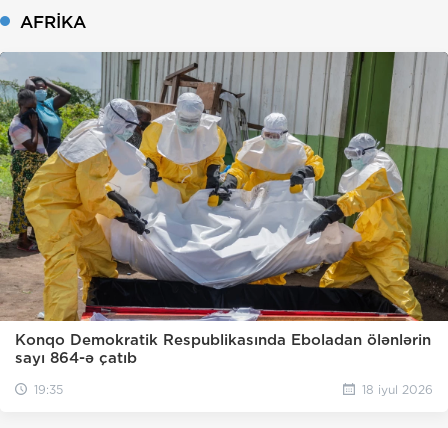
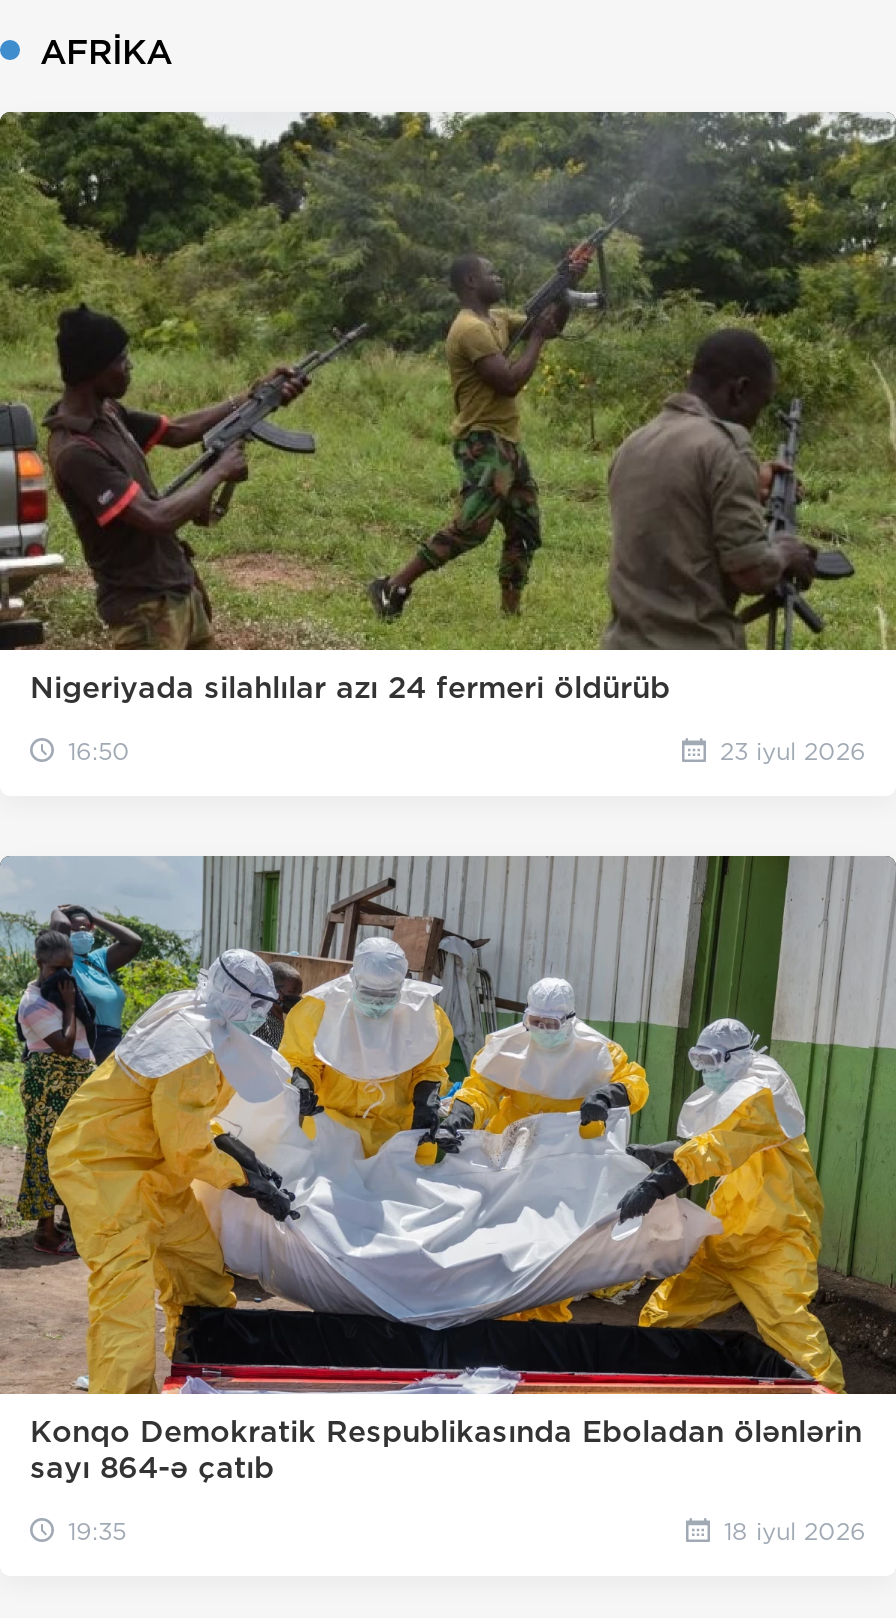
+ [image]
+ Nigeriyada silahlılar azı 24 fermeri öldürüb
+ 16:50
+ 23 iyul 2026
